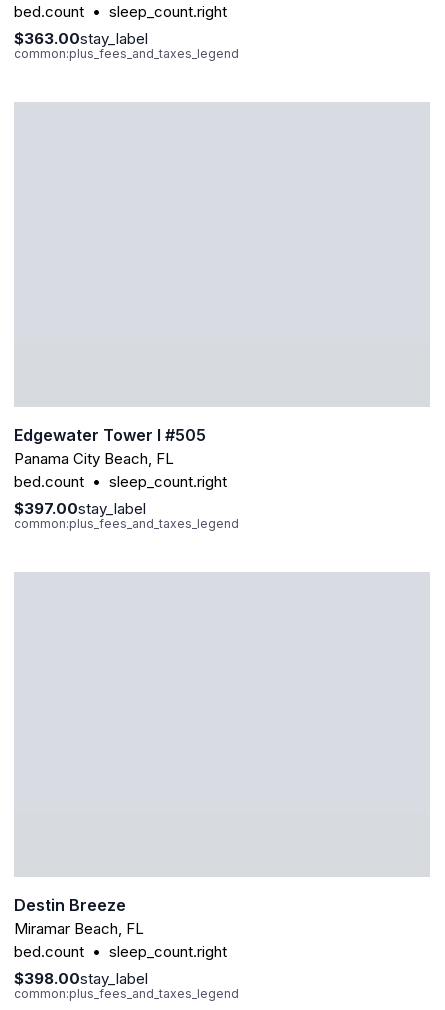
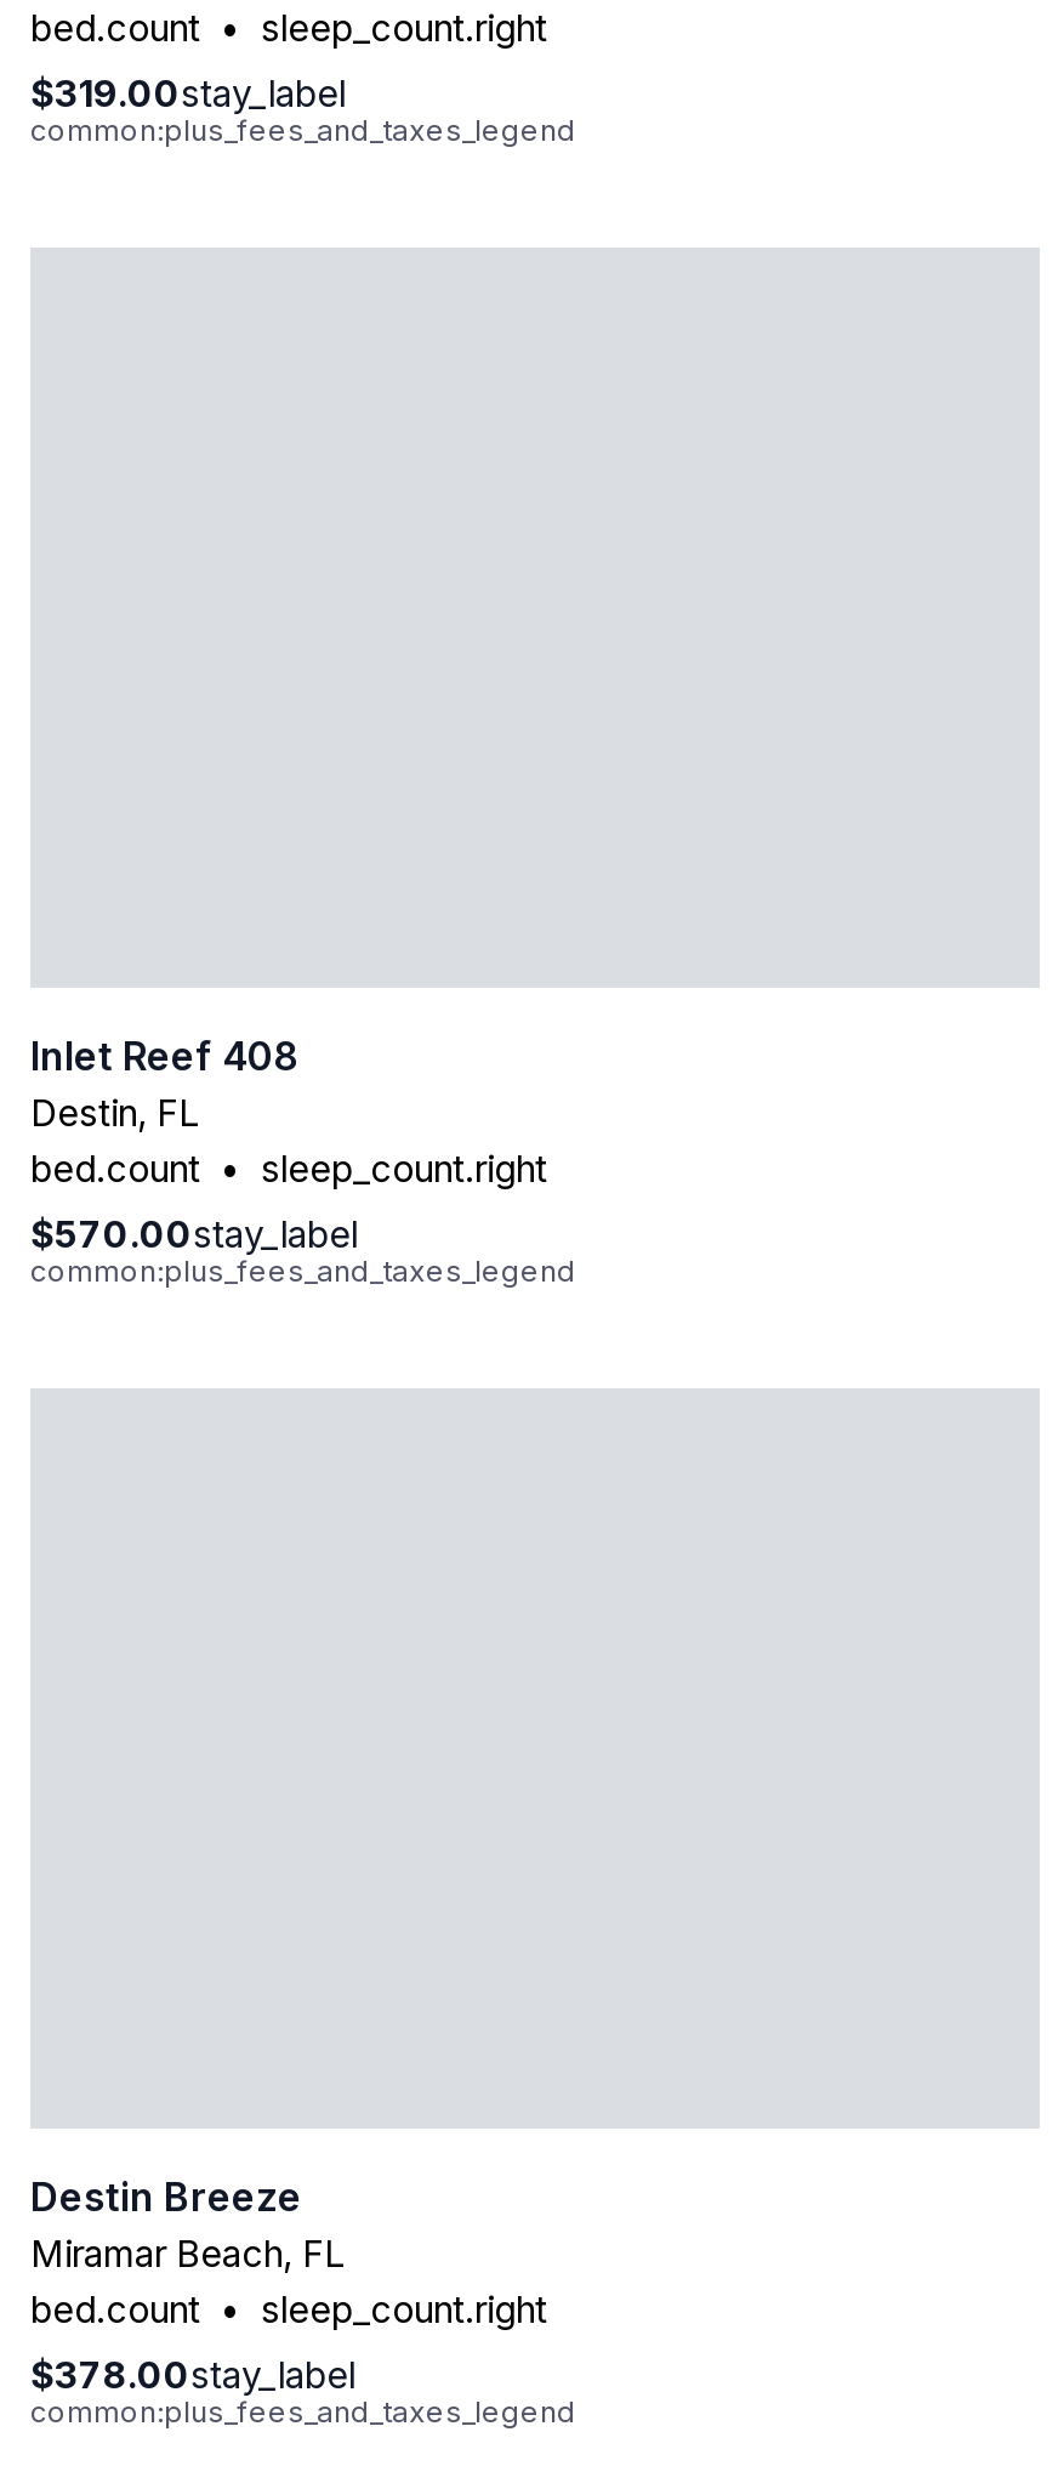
- $363.00stay_label
+ $319.00stay_label

- Edgewater Tower I #505
- Panama City Beach, FL
+ Inlet Reef 408
+ Destin, FL

- $397.00stay_label
+ $570.00stay_label

- $398.00stay_label
+ $378.00stay_label
